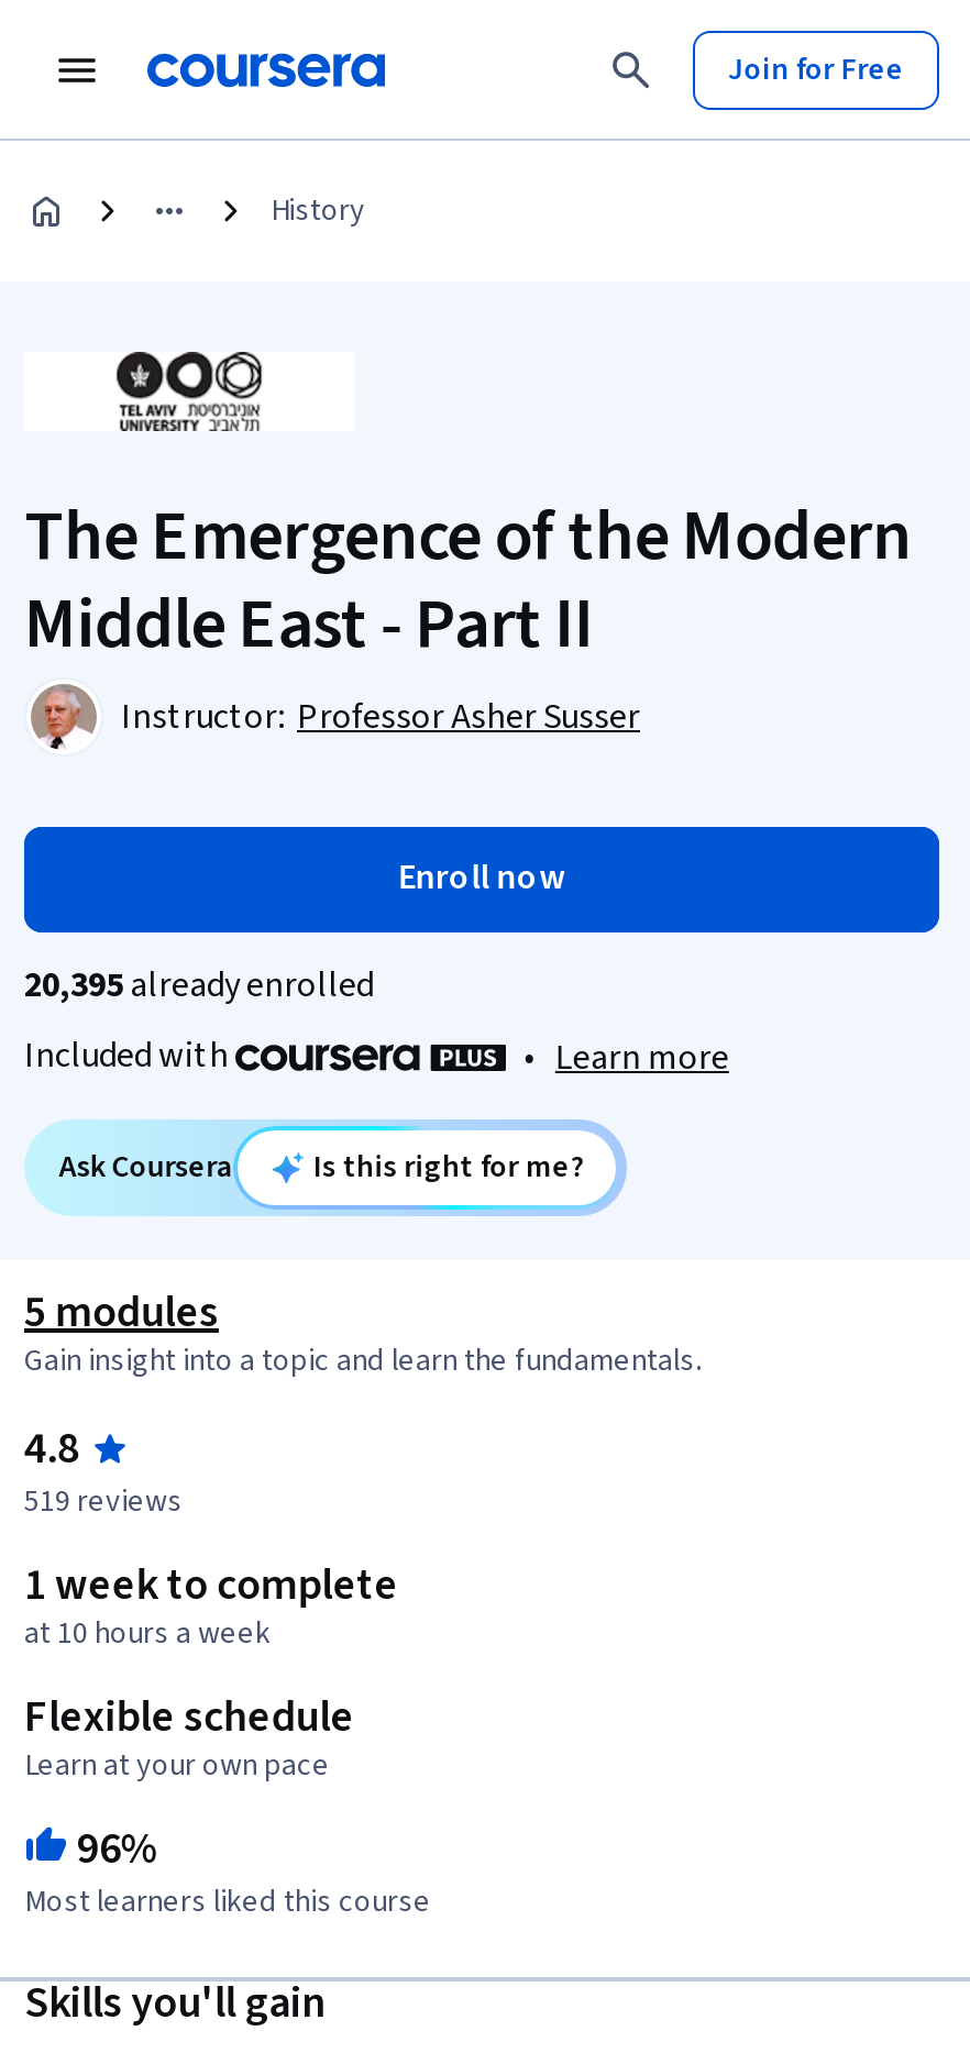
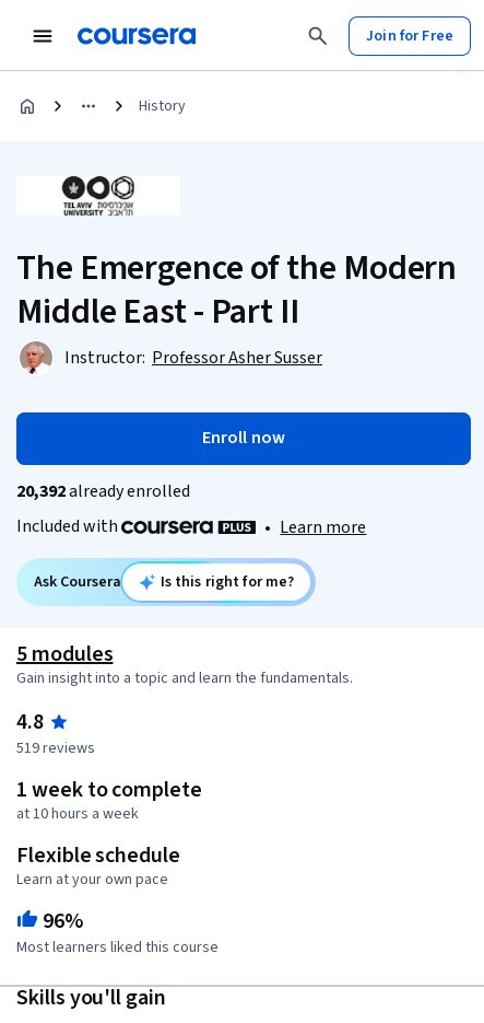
- 20,395 already enrolled
+ 20,392 already enrolled
